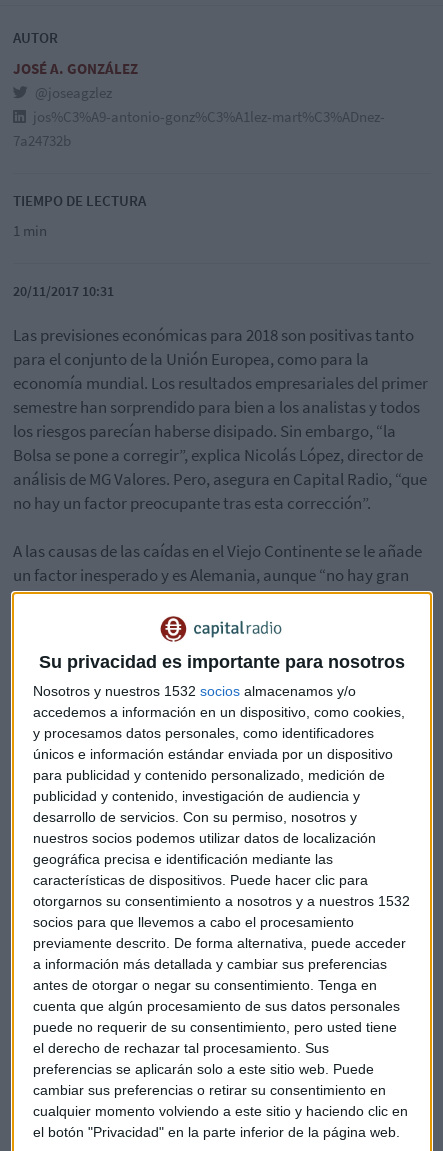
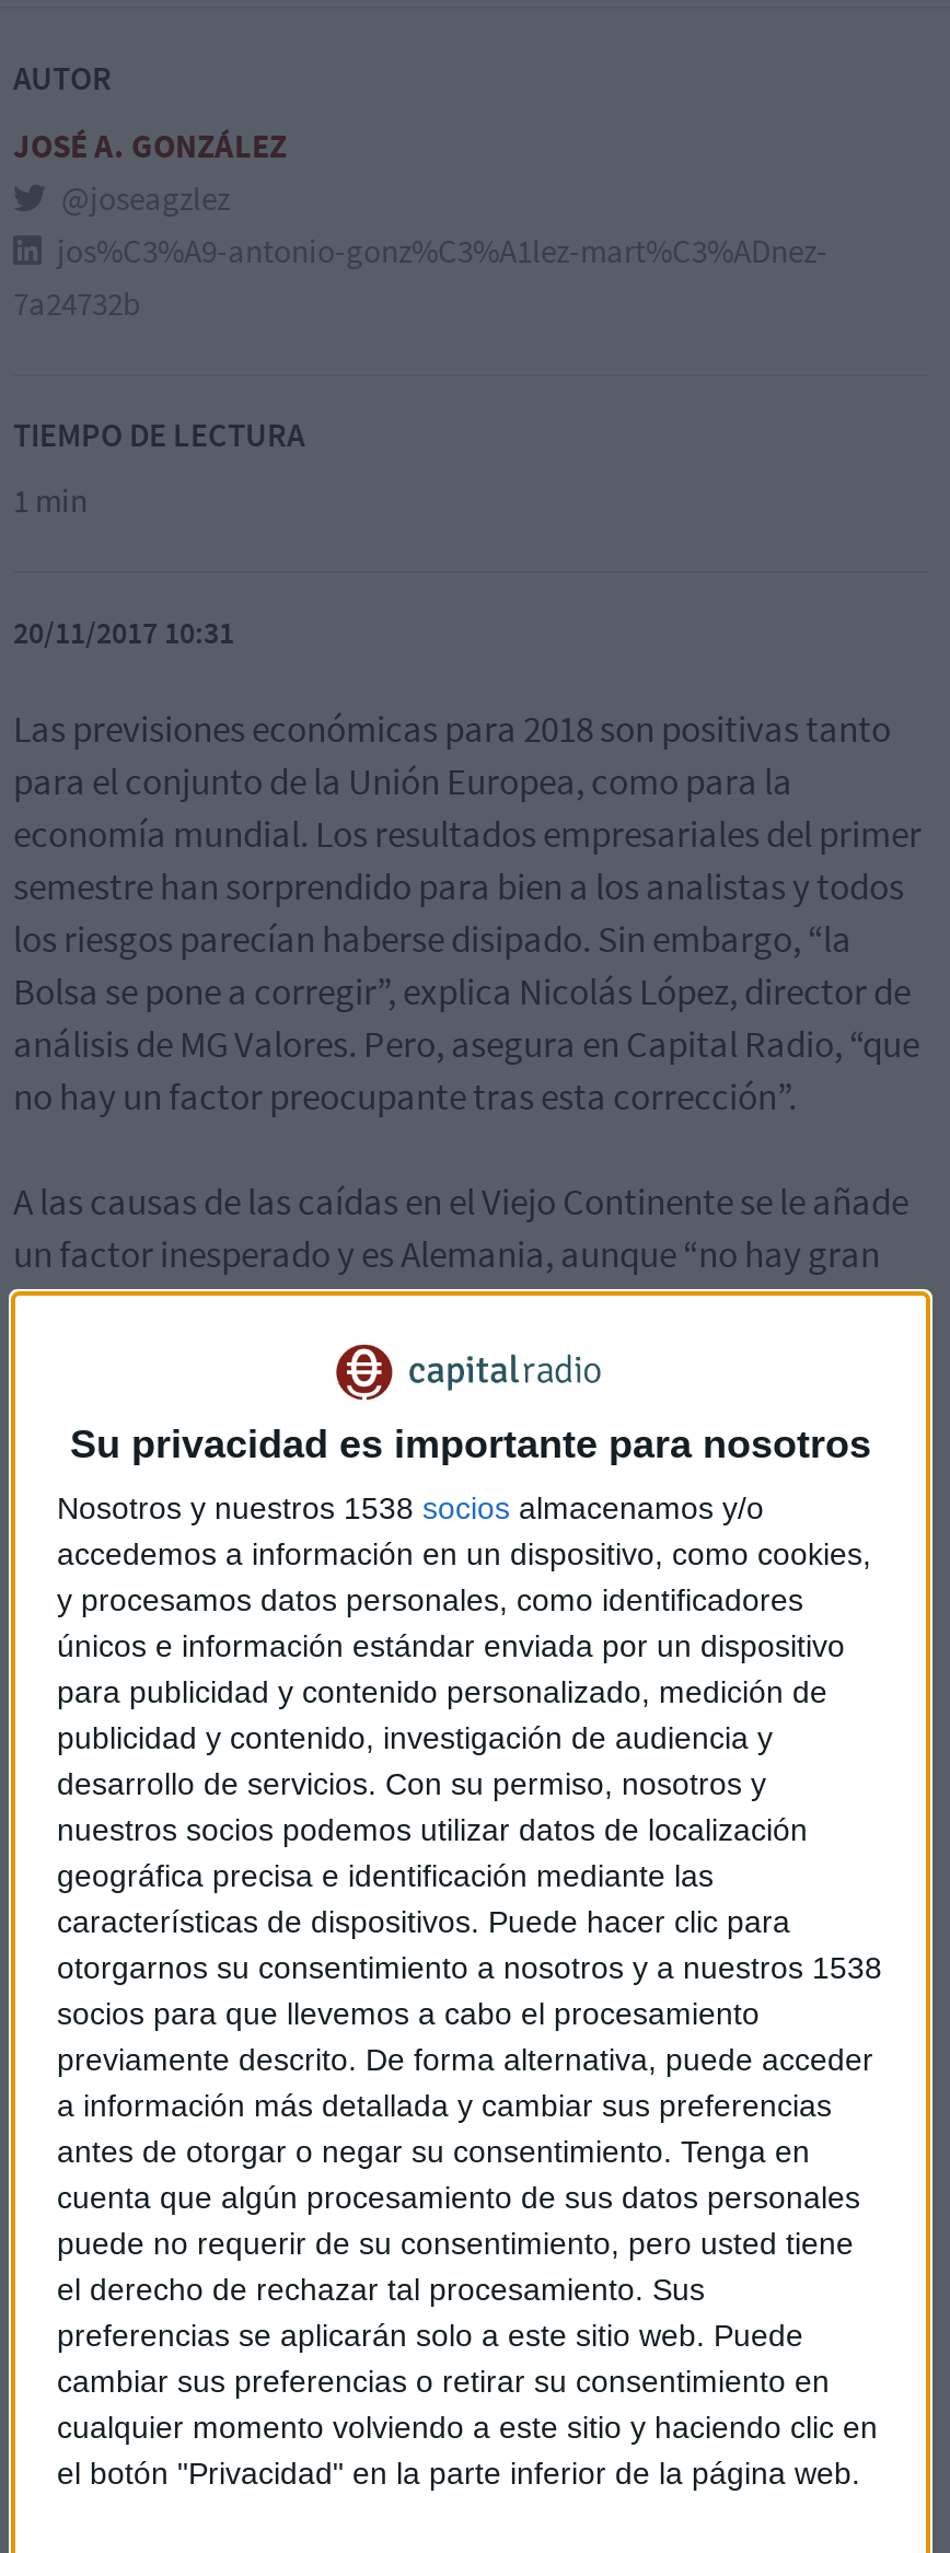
- Nosotros y nuestros 1532 socios almacenamos y/o
+ Nosotros y nuestros 1538 socios almacenamos y/o

- otorgarnos su consentimiento a nosotros y a nuestros 1532
+ otorgarnos su consentimiento a nosotros y a nuestros 1538
